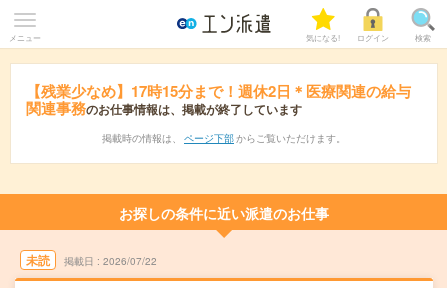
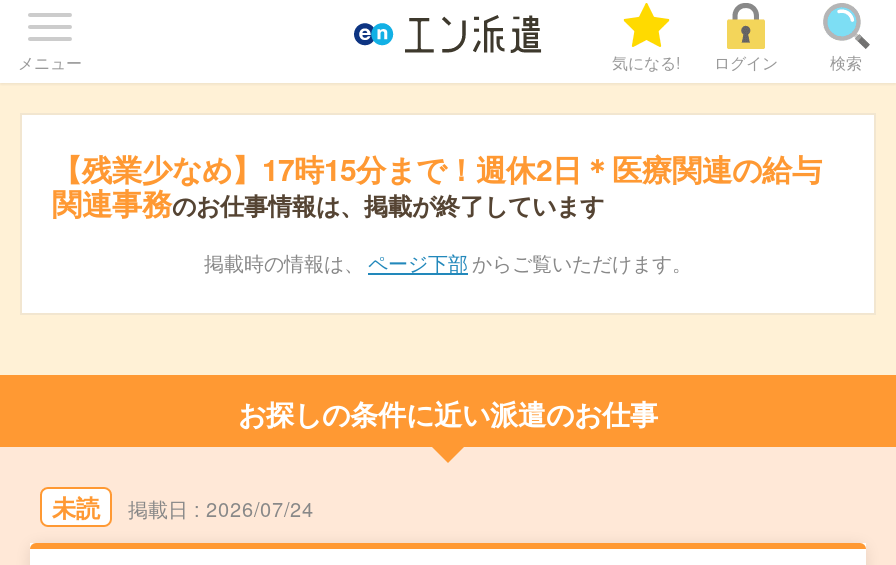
- 2026/07/22
+ 2026/07/24
